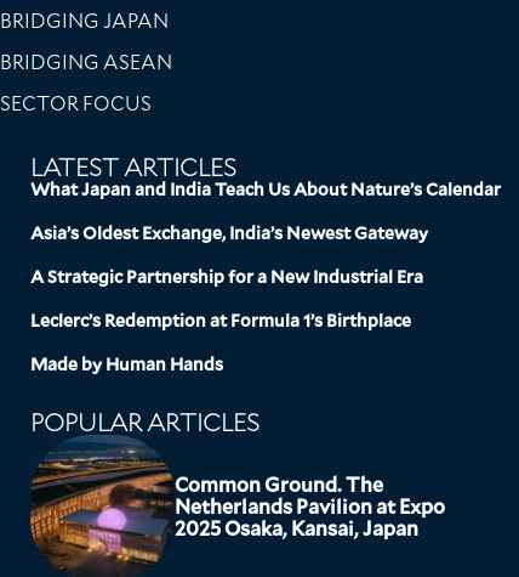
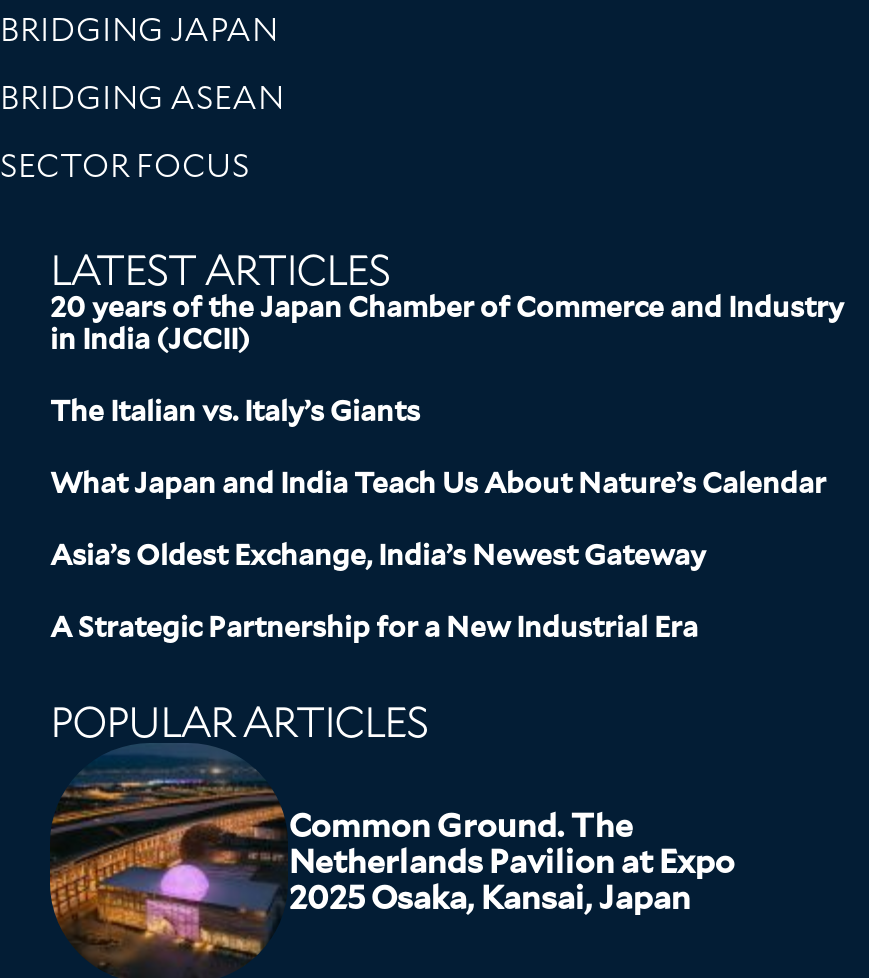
+ 20 years of the Japan Chamber of Commerce and Industry
+ in India (JCCII)
+ The Italian vs. Italy’s Giants

moved down: What Japan and India Teach Us About Nature’s Calendar | Asia’s Oldest Exchange, India’s Newest Gateway | A Strategic Partnership for a New Industrial Era

- Leclerc’s Redemption at Formula 1’s Birthplace
- Made by Human Hands
